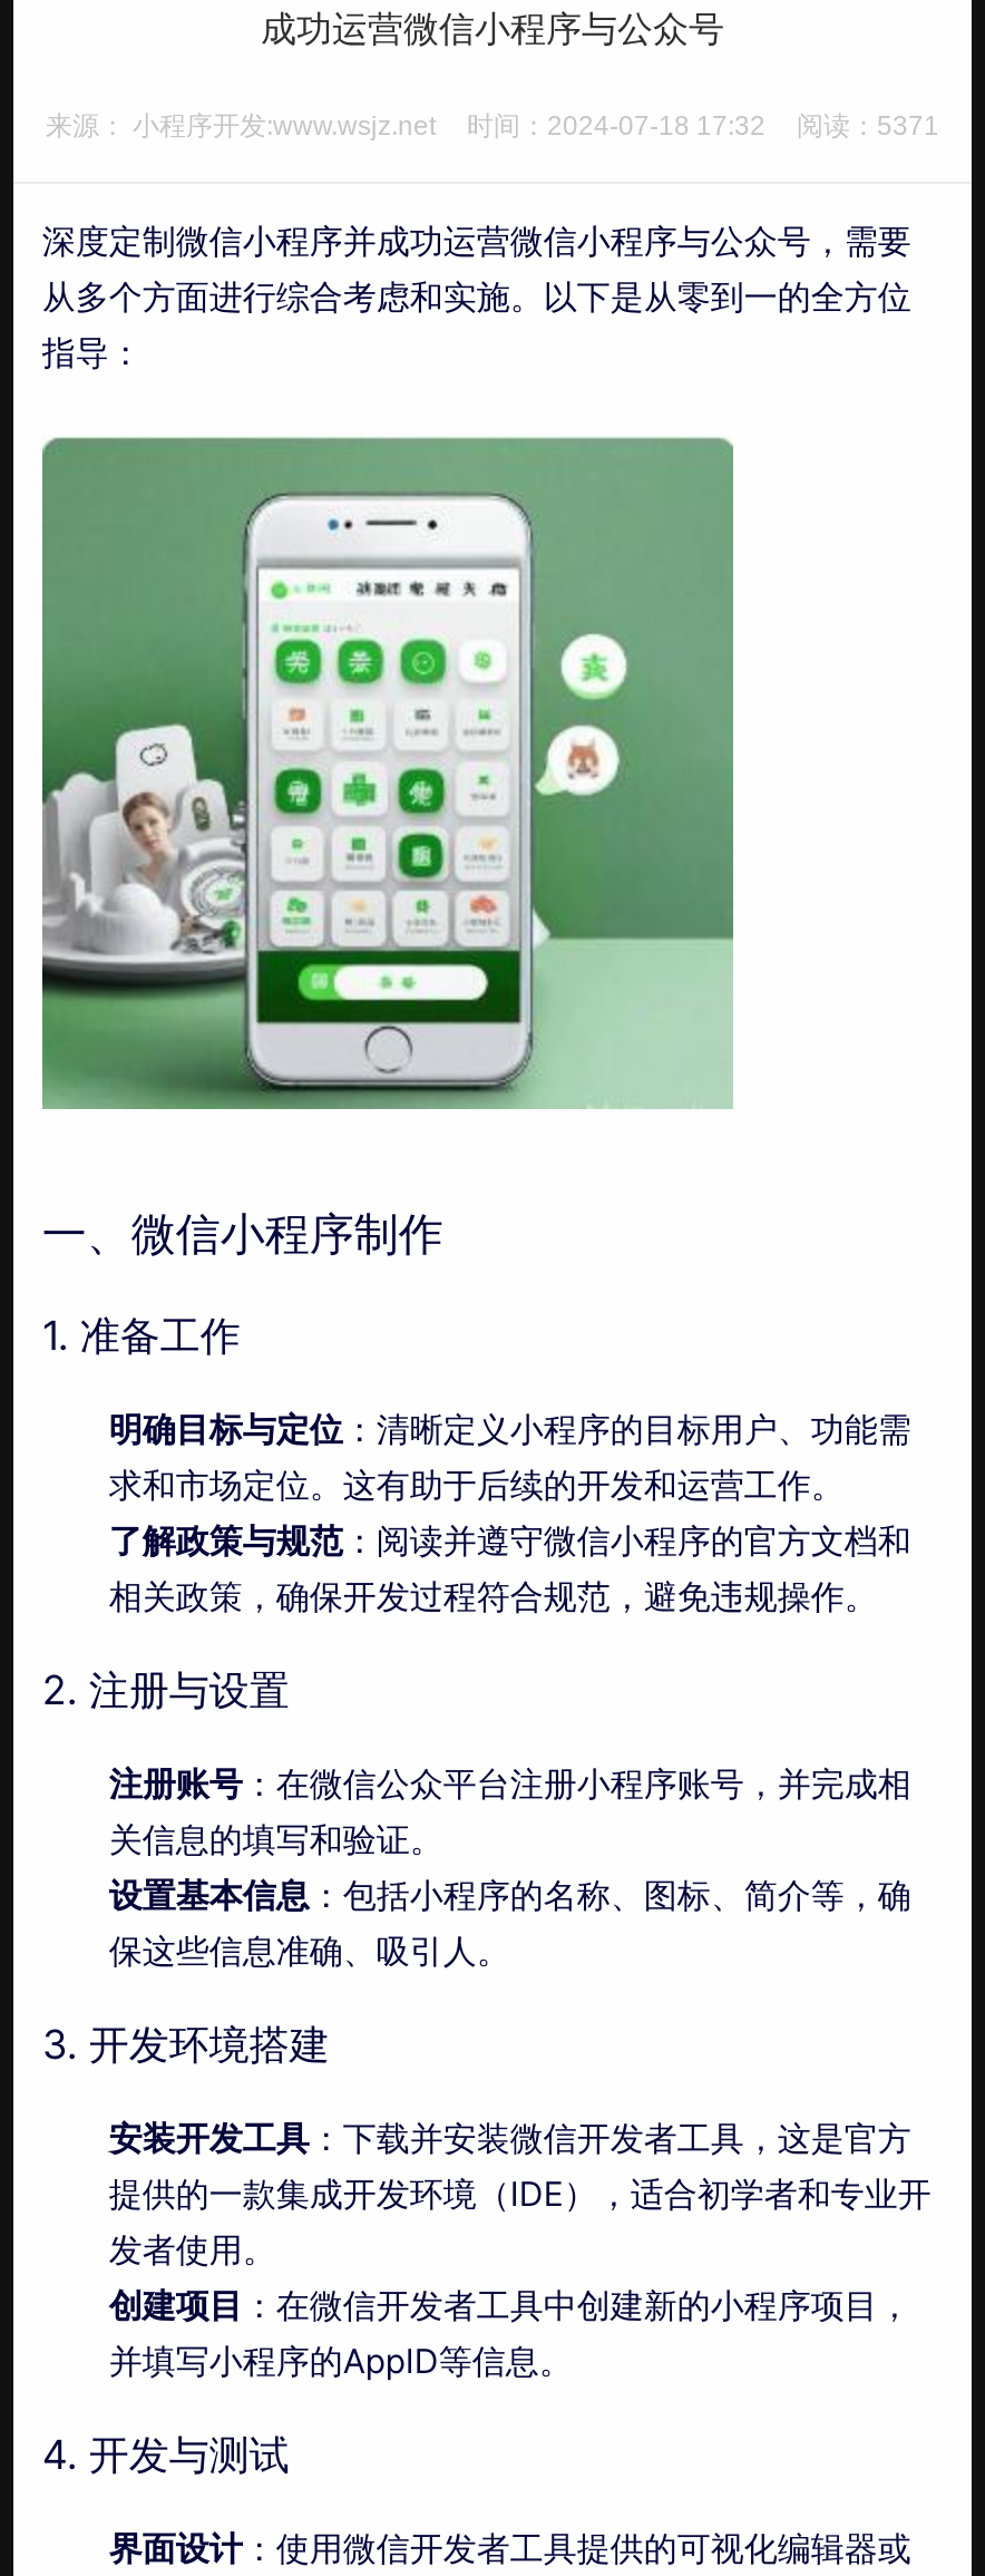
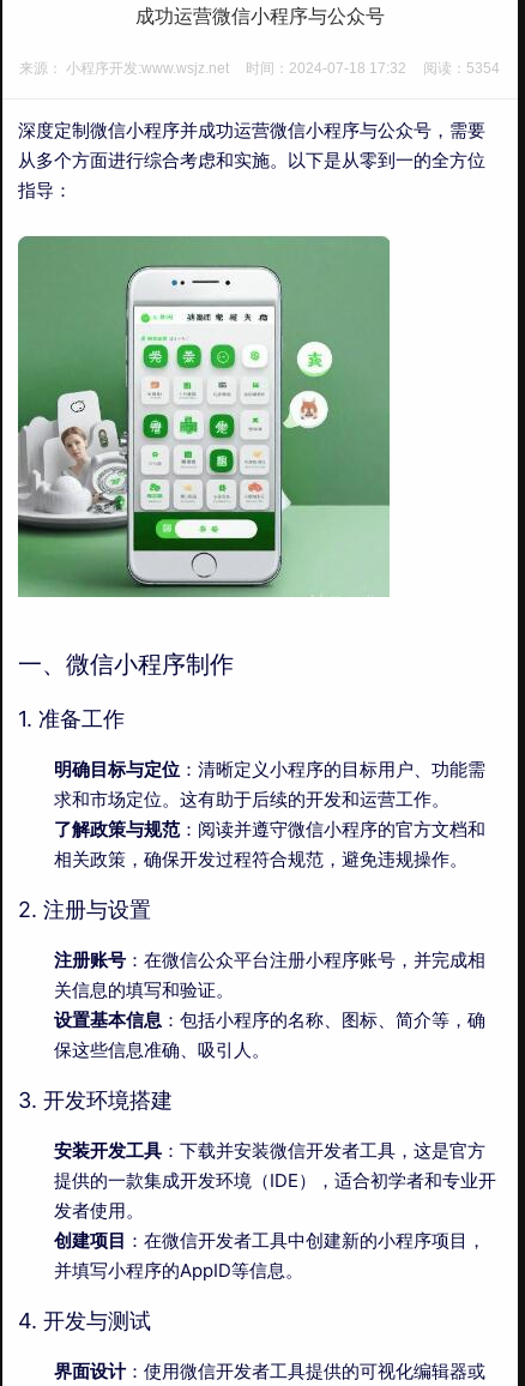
- 来源： 小程序开发:www.wsjz.net 时间：2024-07-18 17:32 阅读：5371
+ 来源： 小程序开发:www.wsjz.net 时间：2024-07-18 17:32 阅读：5354
